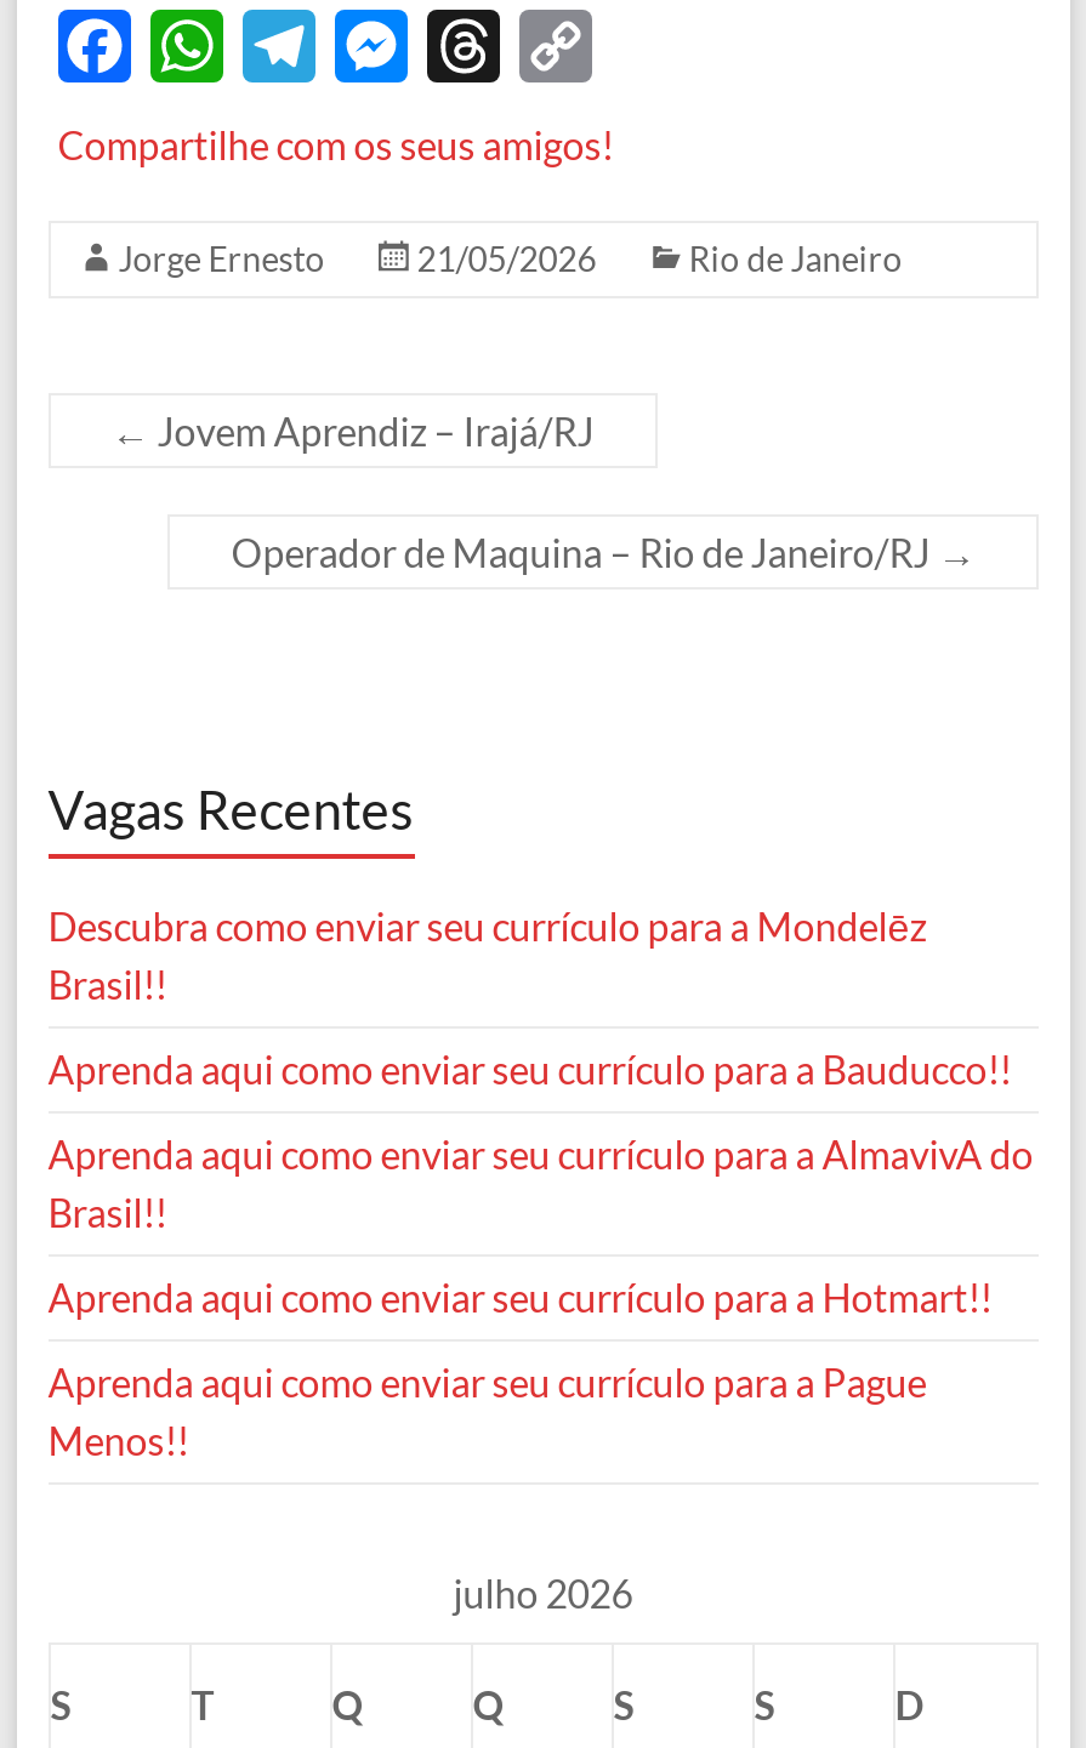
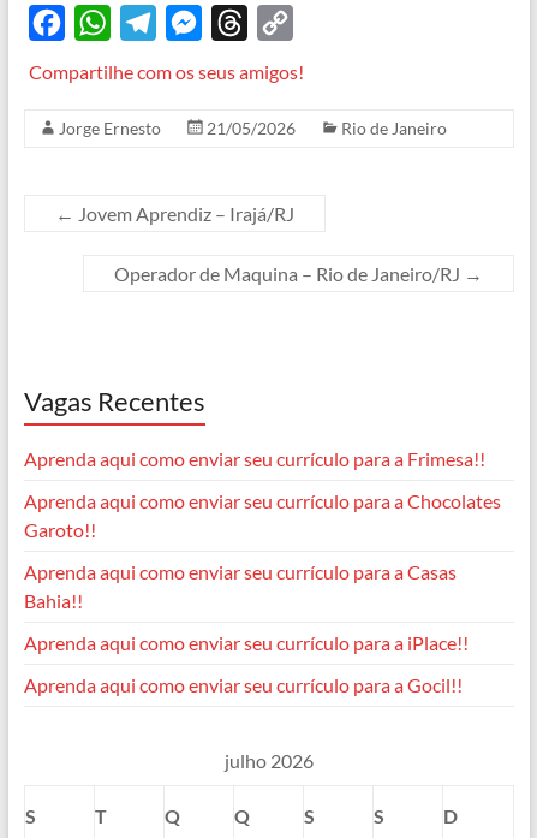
- Descubra como enviar seu currículo para a Mondelēz
- Brasil!!
+ Aprenda aqui como enviar seu currículo para a Frimesa!!

- Aprenda aqui como enviar seu currículo para a Bauducco!!
+ Aprenda aqui como enviar seu currículo para a Chocolates
+ Garoto!!

- Aprenda aqui como enviar seu currículo para a AlmavivA do
- Brasil!!
+ Aprenda aqui como enviar seu currículo para a Casas
+ Bahia!!

- Aprenda aqui como enviar seu currículo para a Hotmart!!
+ Aprenda aqui como enviar seu currículo para a iPlace!!

- Aprenda aqui como enviar seu currículo para a Pague
- Menos!!
+ Aprenda aqui como enviar seu currículo para a Gocil!!
